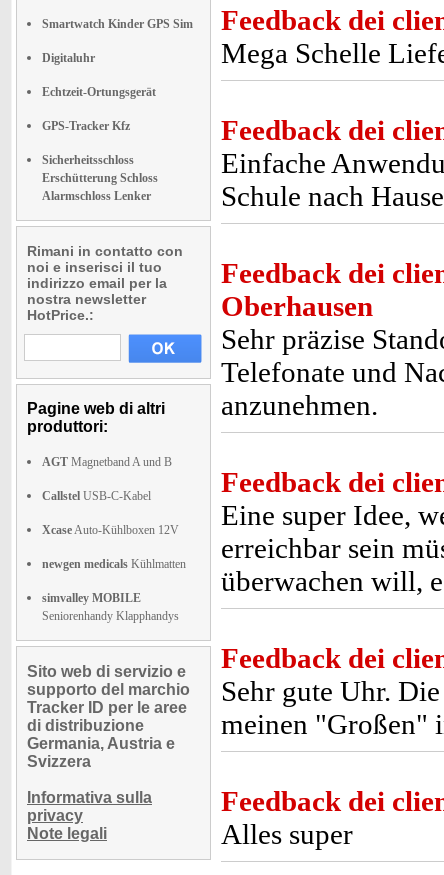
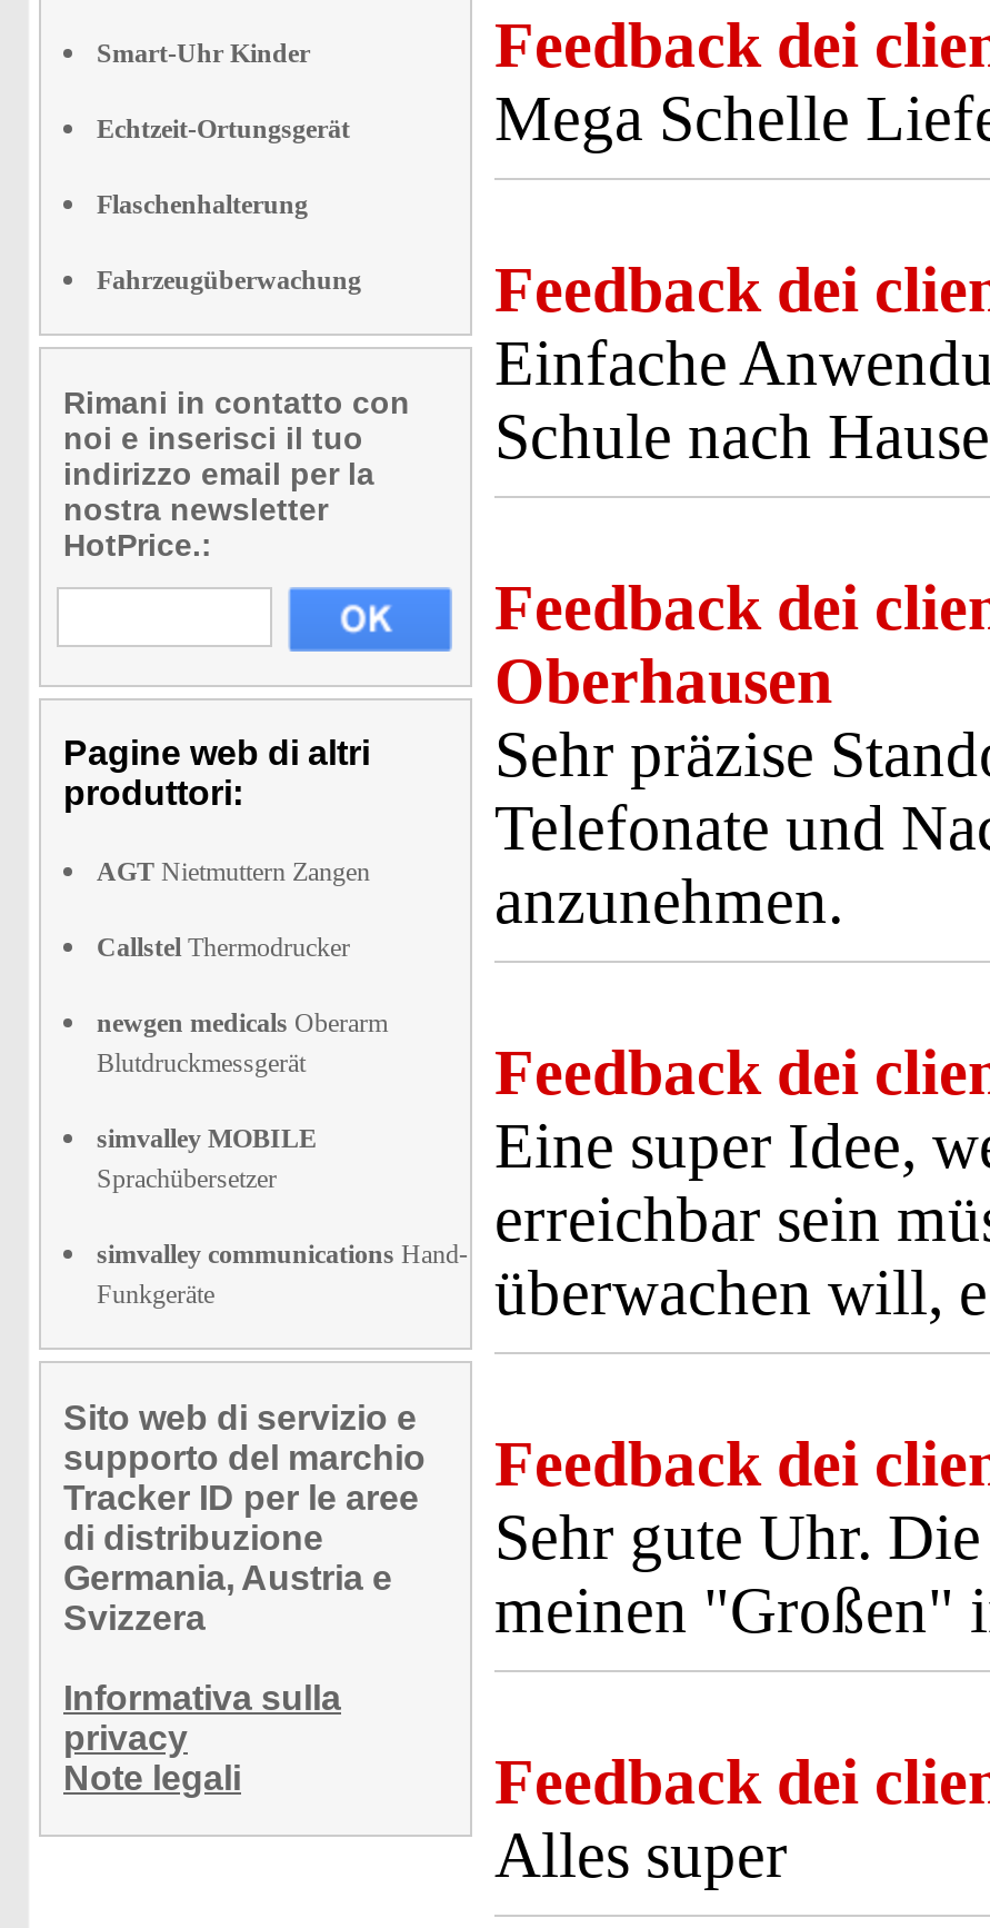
- Smartwatch Kinder GPS Sim
- Digitaluhr
+ Smart-Uhr Kinder

moved up: Echtzeit-Ortungsgerät

- GPS-Tracker Kfz
+ Flaschenhalterung

- Sicherheitsschloss
- Erschütterung Schloss
- Alarmschloss Lenker
+ Fahrzeugüberwachung

moved up: Rimani in contatto con | noi e inserisci il tuo | indirizzo email per la | nostra newsletter | HotPrice.: | Pagine web di altri | produttori:

- AGT Magnetband A und B
- Callstel USB-C-Kabel
- XcaseAuto-Kühlboxen 12V
- newgen medicals Kühlmatten
+ AGT Nietmuttern Zangen
+ Callstel Thermodrucker
+ newgen medicals Oberarm
+ Blutdruckmessgerät

moved up: simvalley MOBILE

- Seniorenhandy Klapphandys
+ Sprachübersetzer
+ simvalley communications Hand-
+ Funkgeräte

moved up: Sito web di servizio e | supporto del marchio | Tracker ID per le aree | ... | privacy | Note legali
